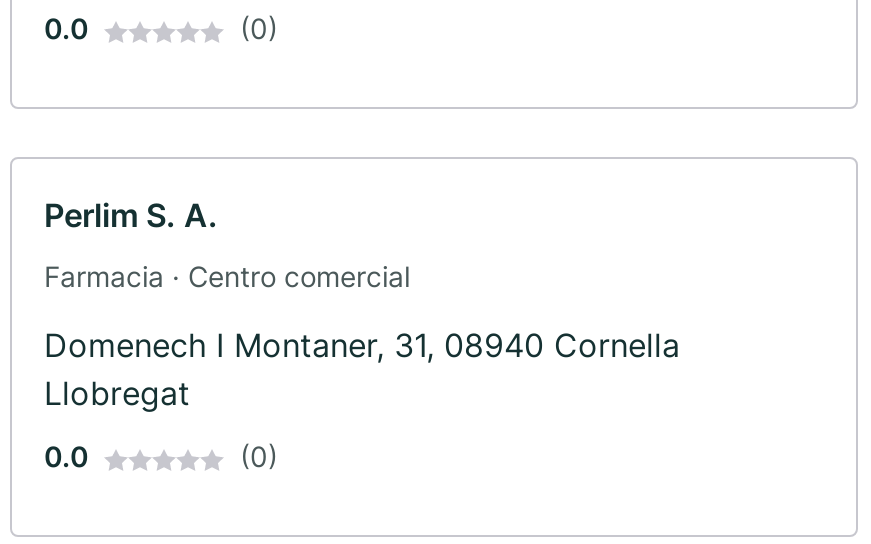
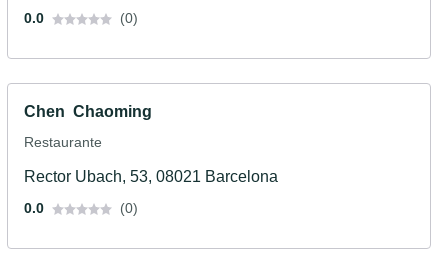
- Perlim S. A.
+ Chen Chaoming

- Farmacia · Centro comercial
+ Restaurante

- Domenech I Montaner, 31, 08940 Cornella
- Llobregat
+ Rector Ubach, 53, 08021 Barcelona
